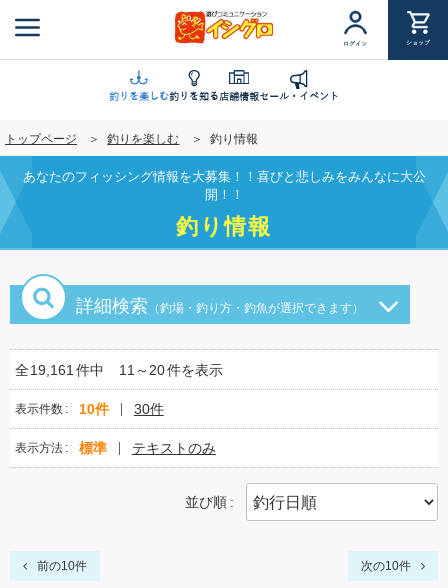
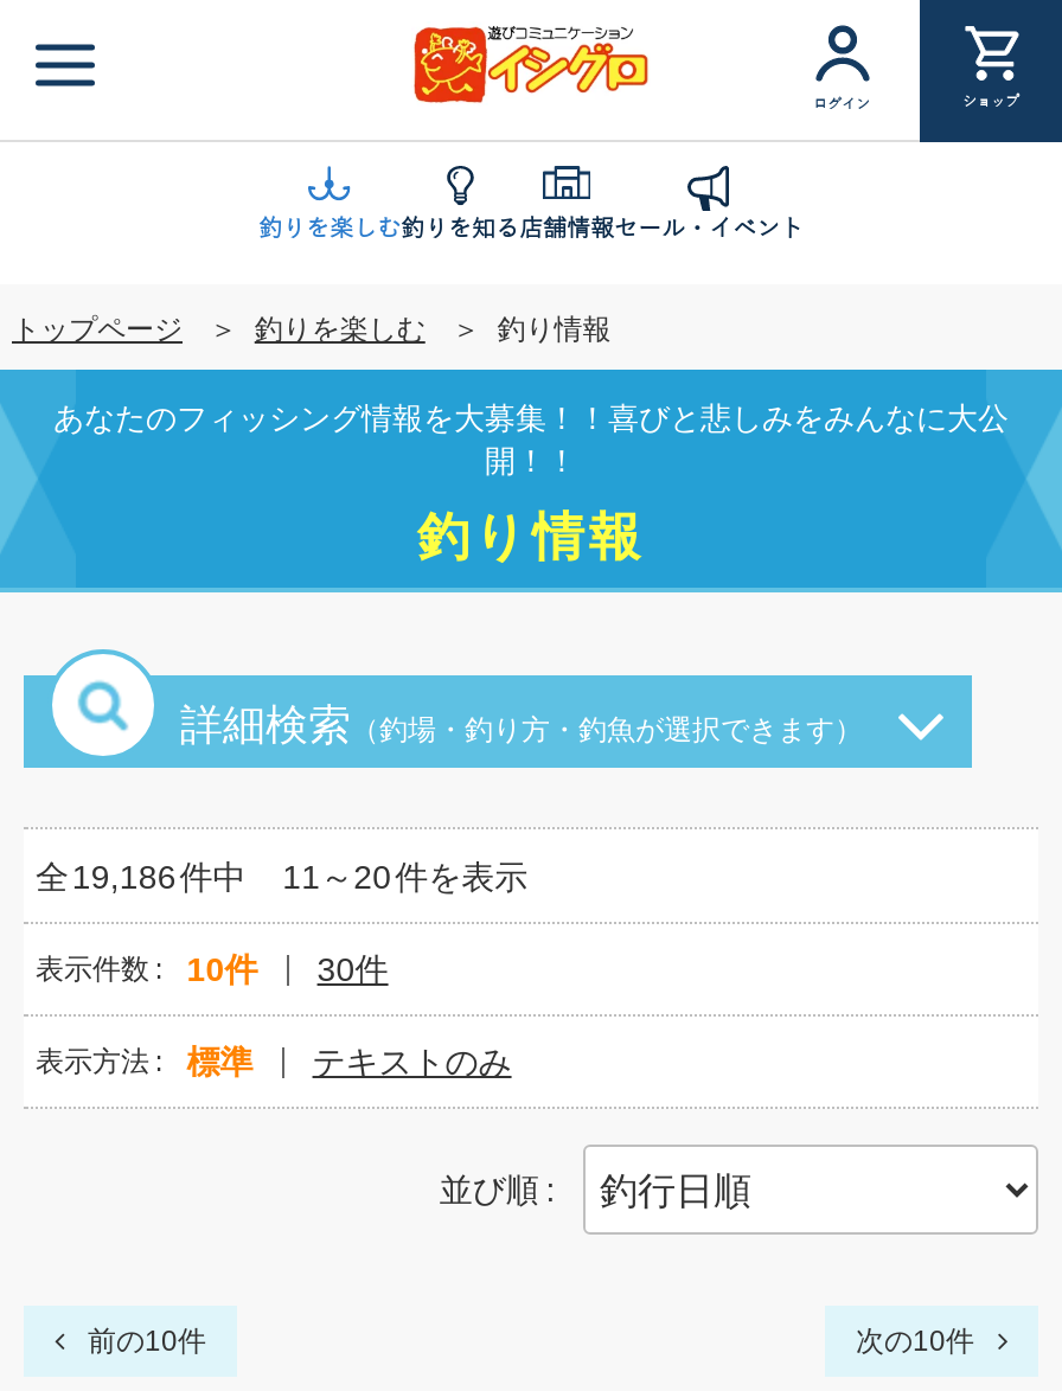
- 全 19,161 件中 11～20 件を表示
+ 全 19,186 件中 11～20 件を表示
